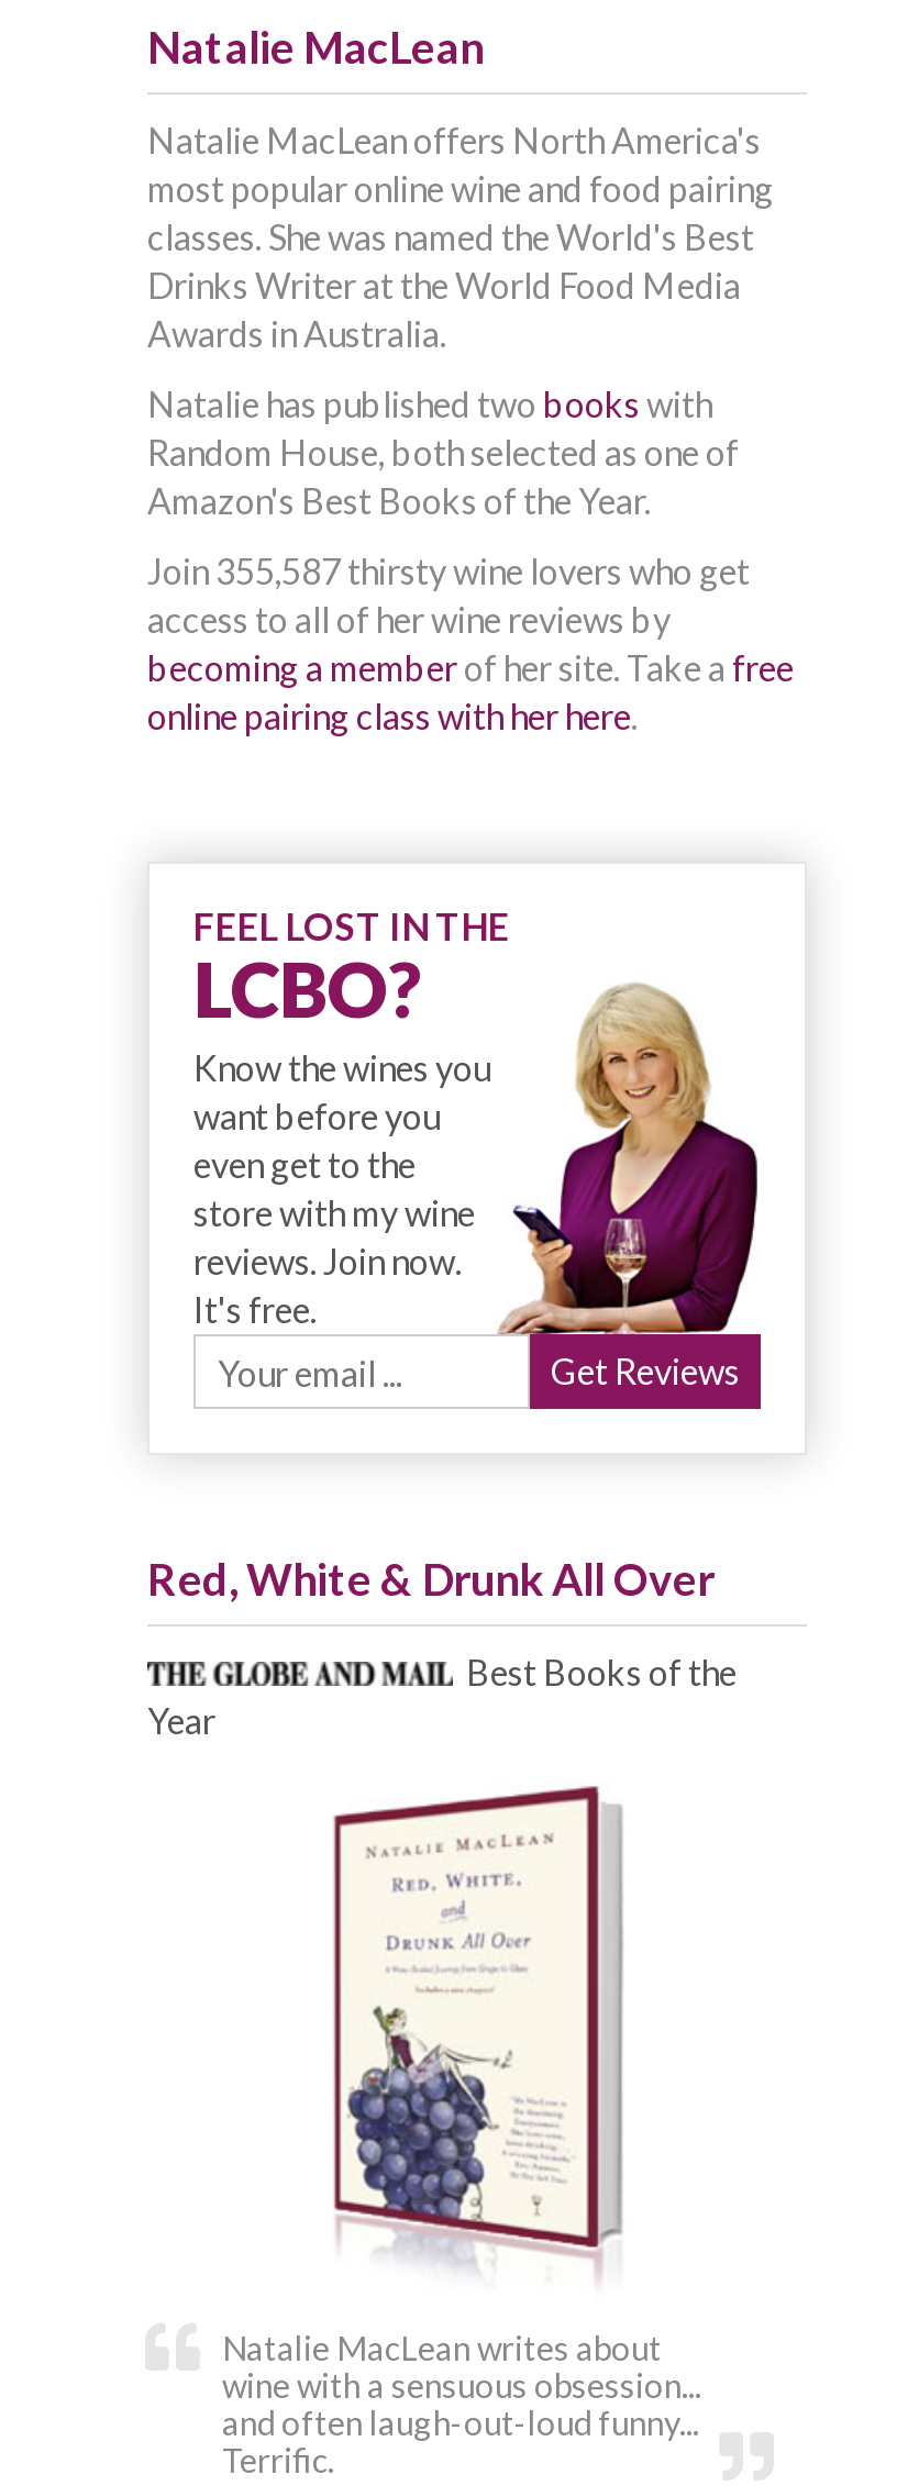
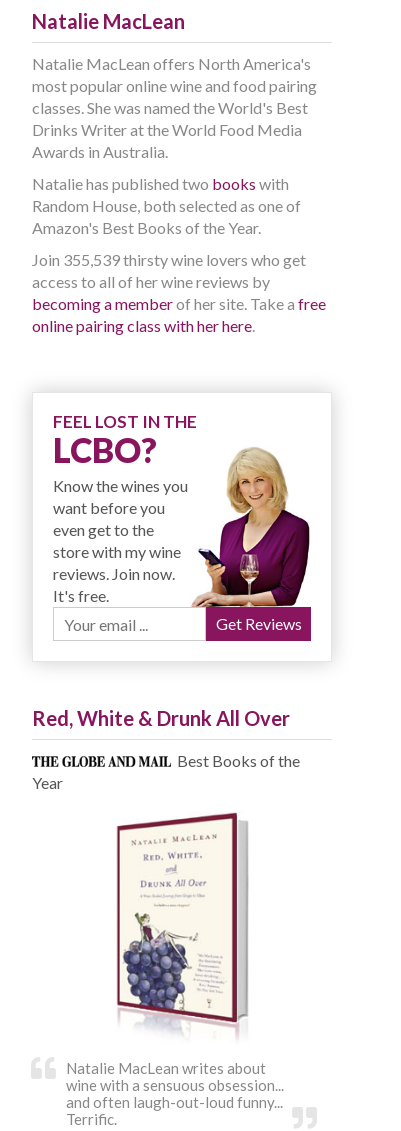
- Join 355,587 thirsty wine lovers who get
+ Join 355,539 thirsty wine lovers who get
